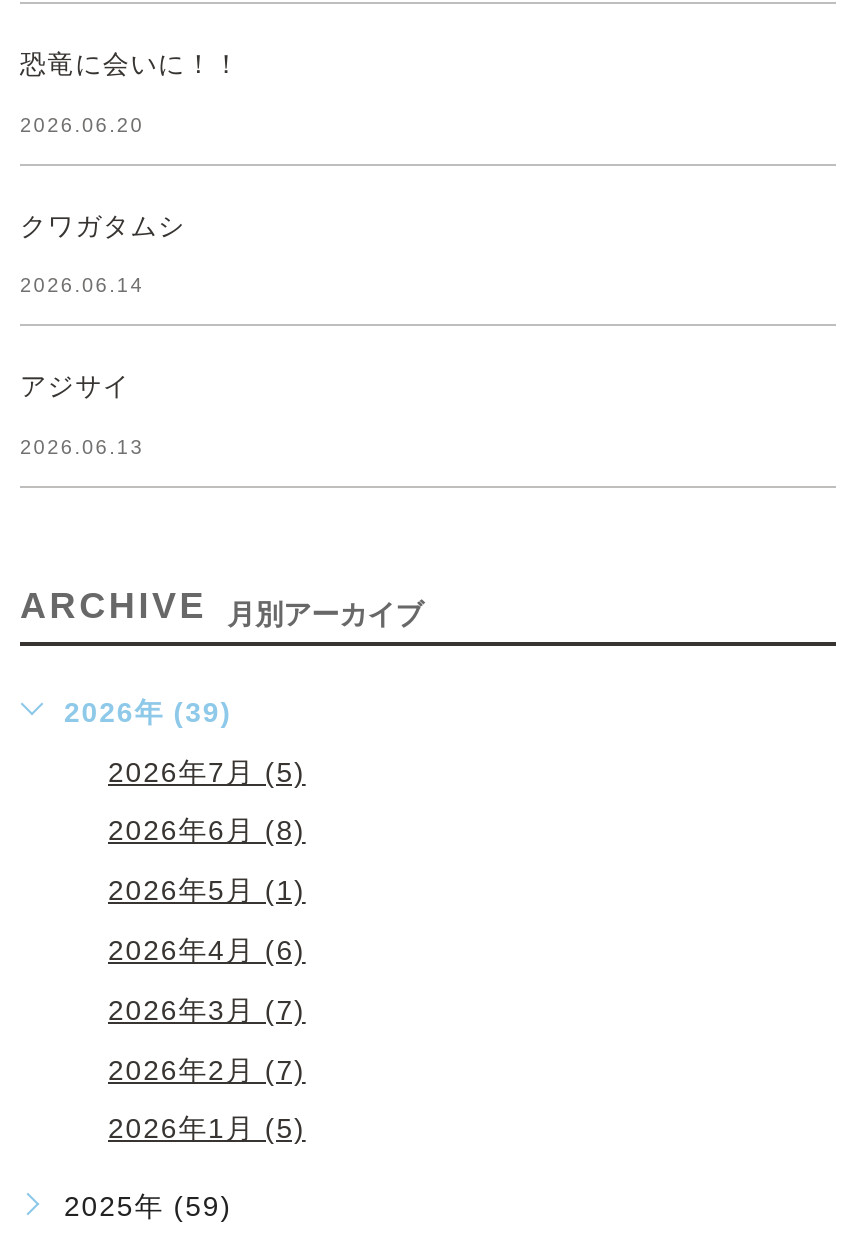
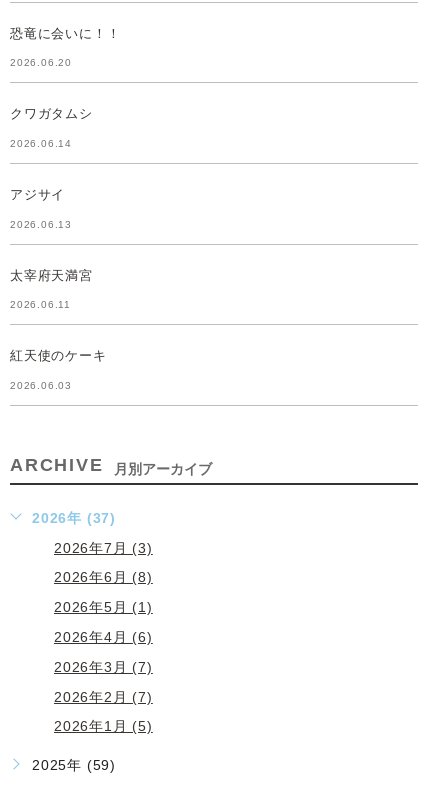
+ 太宰府天満宮
+ 2026.06.11

+ 紅天使のケーキ
+ 2026.06.03

- 2026年 (39)
+ 2026年 (37)

- 2026年7月 (5)
+ 2026年7月 (3)
